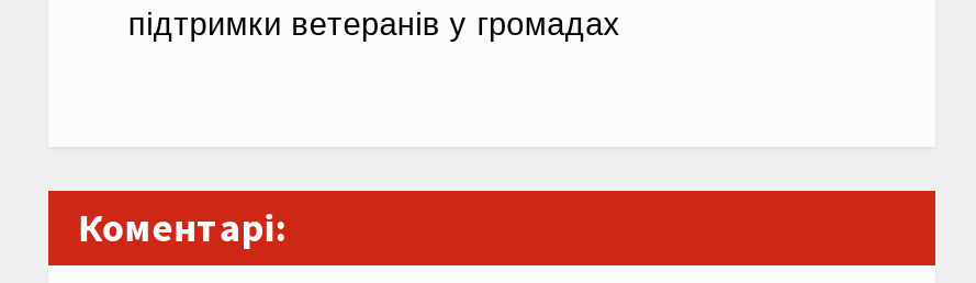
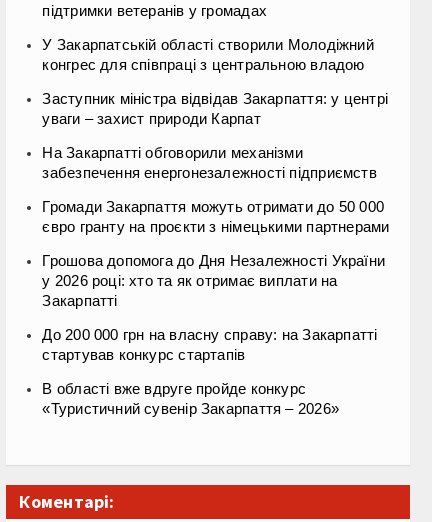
+ У Закарпатській області створили Молодіжний
+ конгрес для співпраці з центральною владою
+ Заступник міністра відвідав Закарпаття: у центрі
+ уваги – захист природи Карпат
+ На Закарпатті обговорили механізми
+ забезпечення енергонезалежності підприємств
+ Громади Закарпаття можуть отримати до 50 000
+ євро гранту на проєкти з німецькими партнерами
+ Грошова допомога до Дня Незалежності України
+ у 2026 році: хто та як отримає виплати на
+ Закарпатті
+ До 200 000 грн на власну справу: на Закарпатті
+ стартував конкурс стартапів
+ В області вже вдруге пройде конкурс
+ «Туристичний сувенір Закарпаття – 2026»
